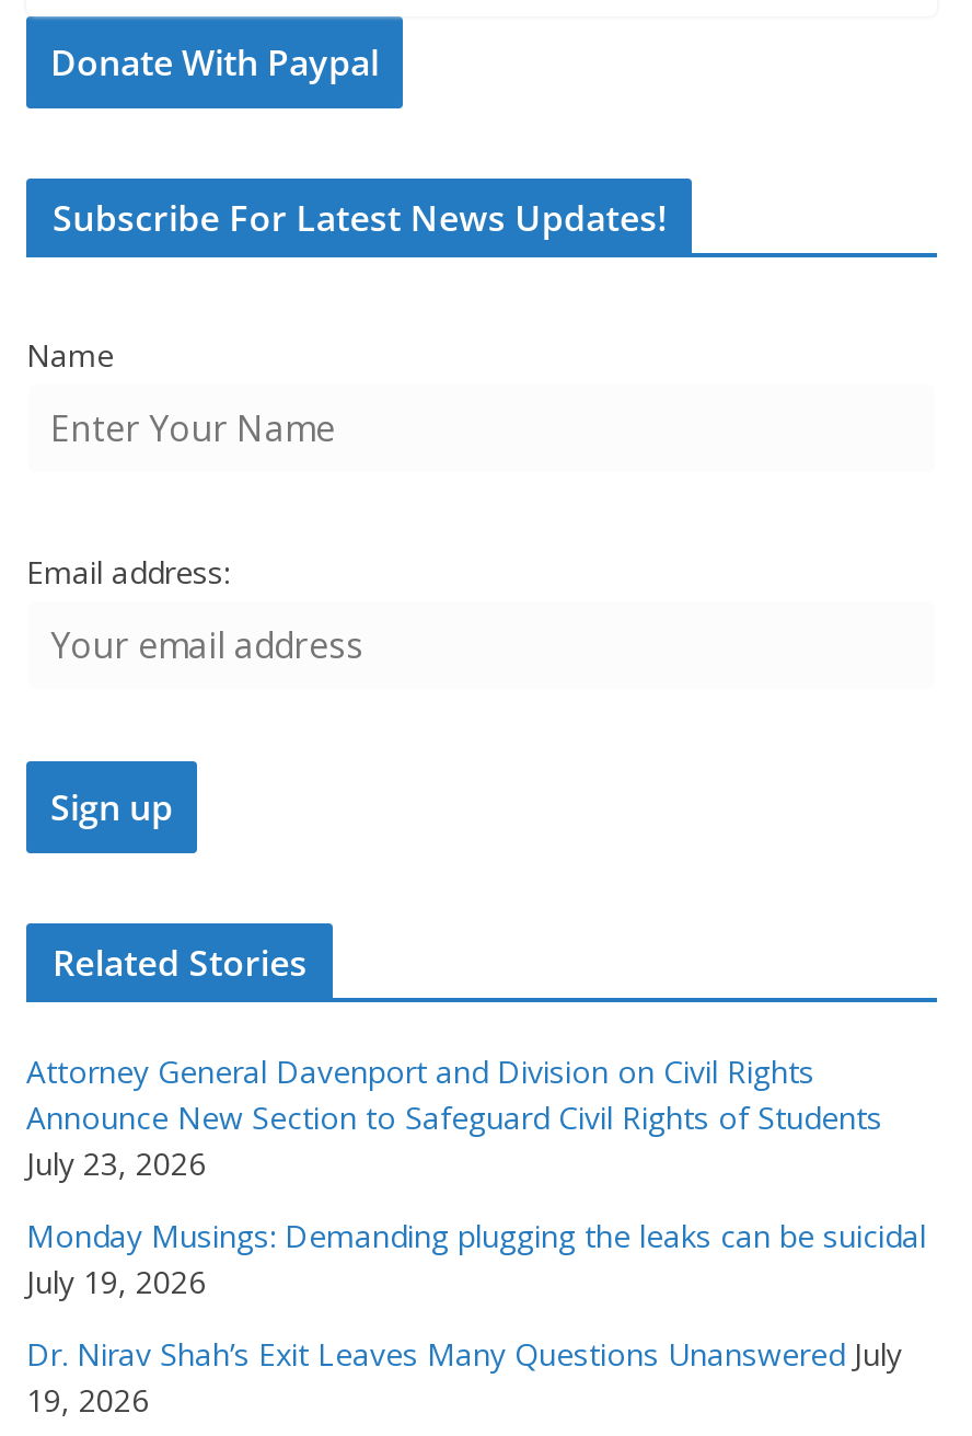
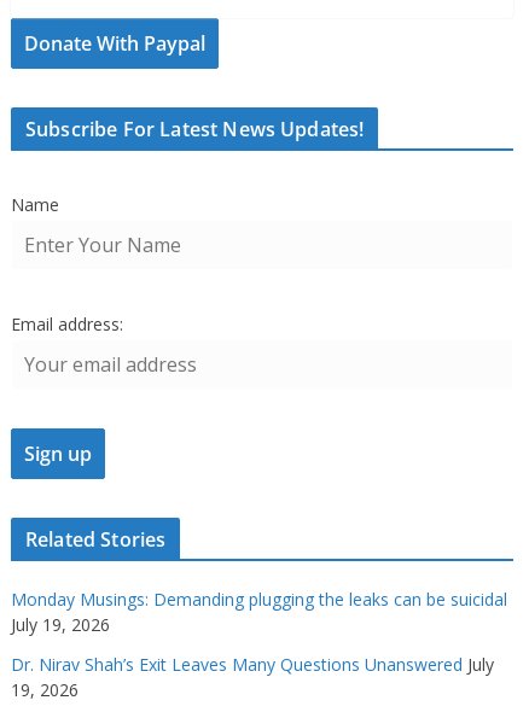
- Attorney General Davenport and Division on Civil Rights
- Announce New Section to Safeguard Civil Rights of Students
- July 23, 2026
